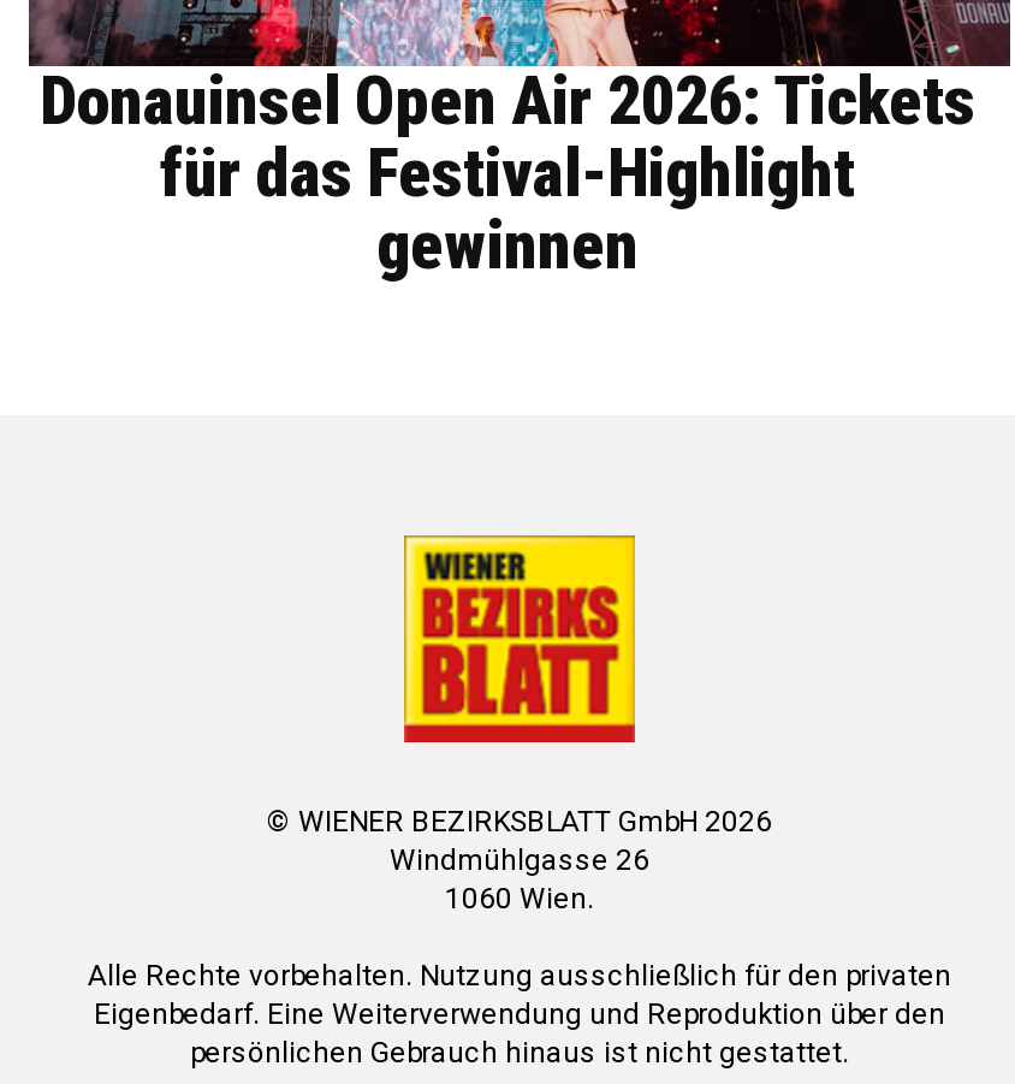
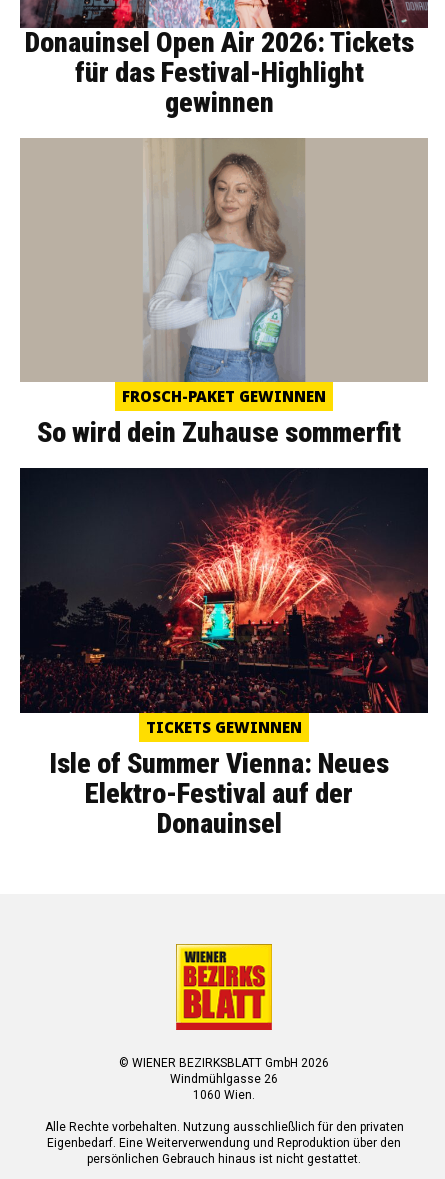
+ [image]
+ TICKETS GEWINNEN
+ Isle of Summer Vienna: Neues
+ Elektro-Festival auf der
+ Donauinsel

+ [image]
+ FROSCH-PAKET GEWINNEN
+ So wird dein Zuhause sommerfit
